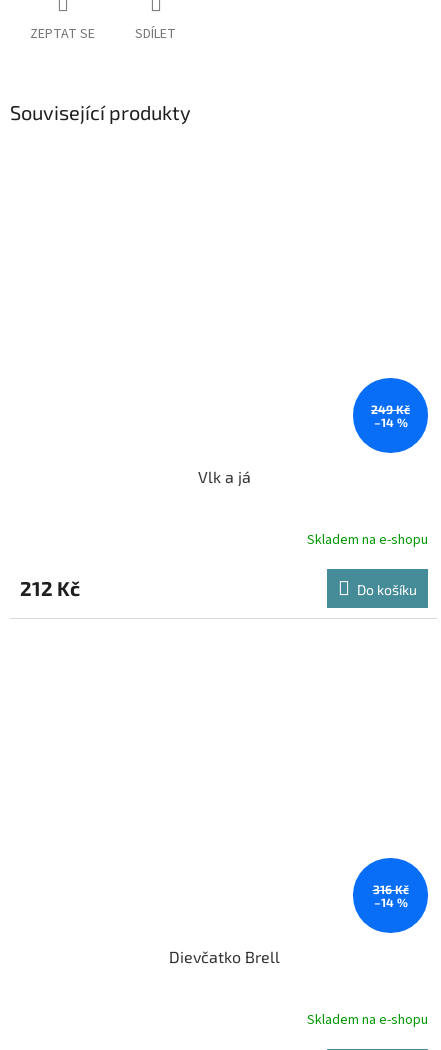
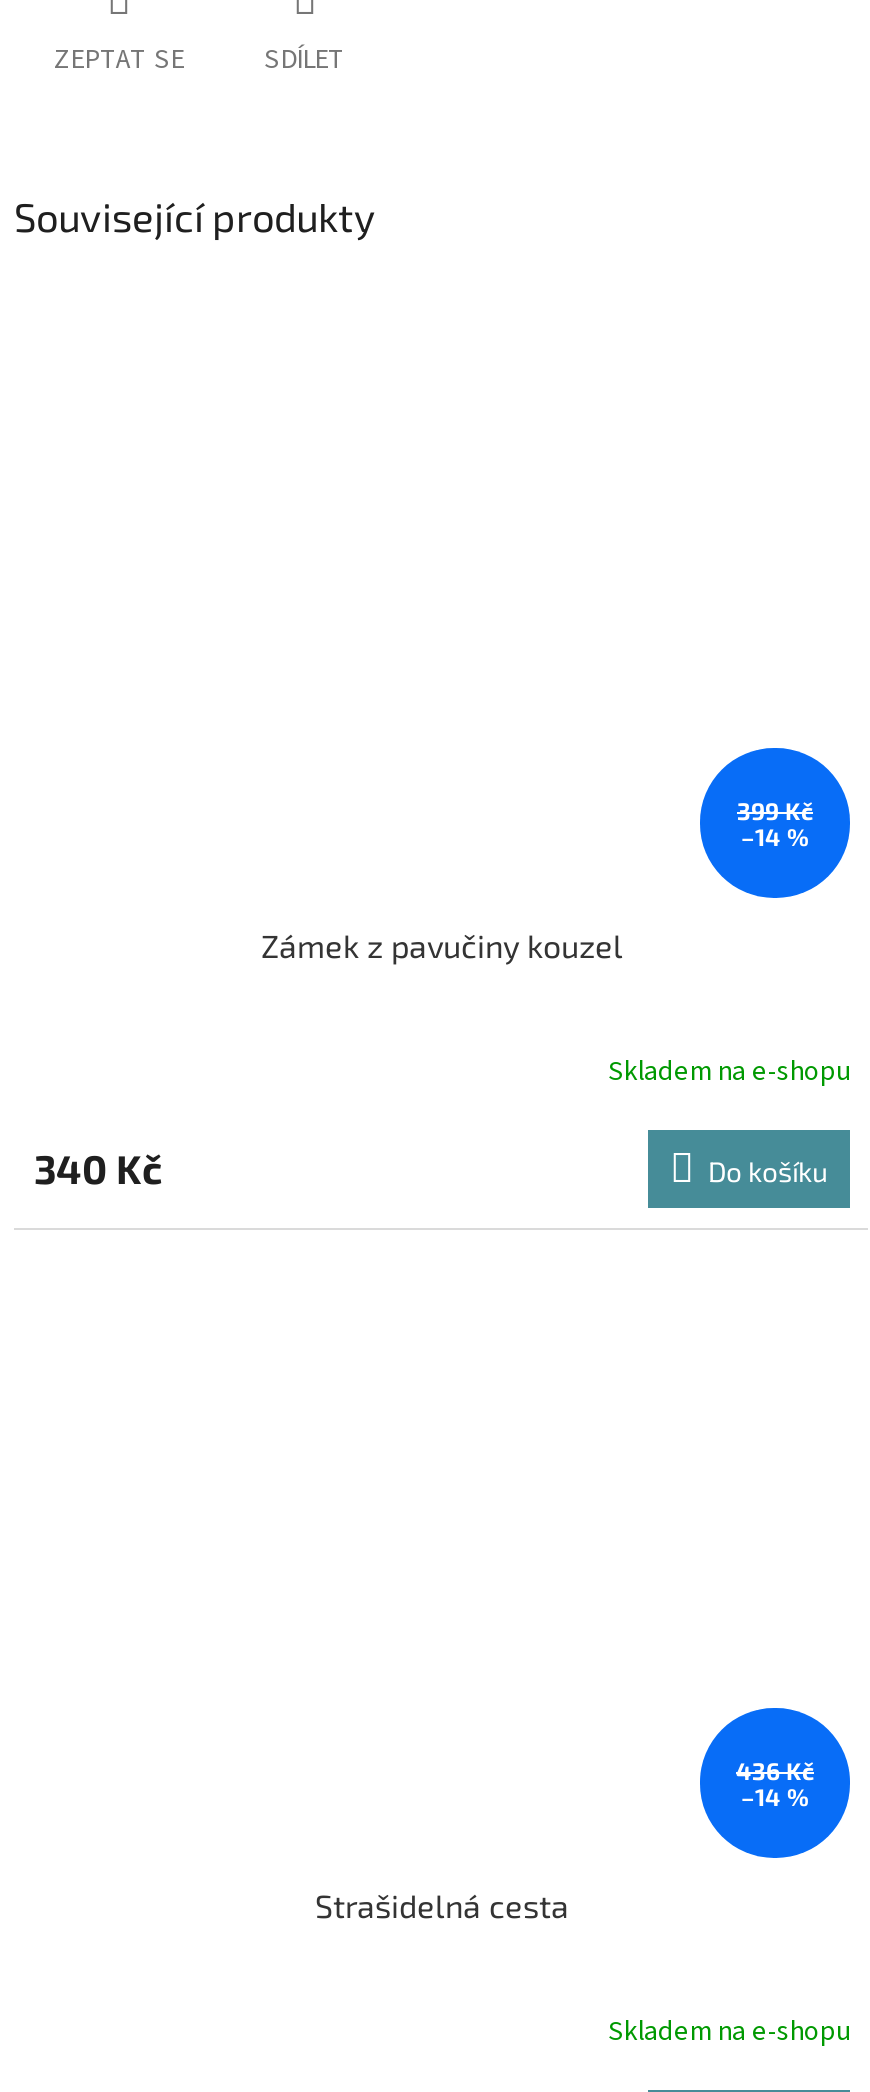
- 249 Kč
+ 399 Kč

- Vlk a já
+ Zámek z pavučiny kouzel

- 212 Kč
+ 340 Kč

- 316 Kč
+ 436 Kč

- Dievčatko Brell
+ Strašidelná cesta
